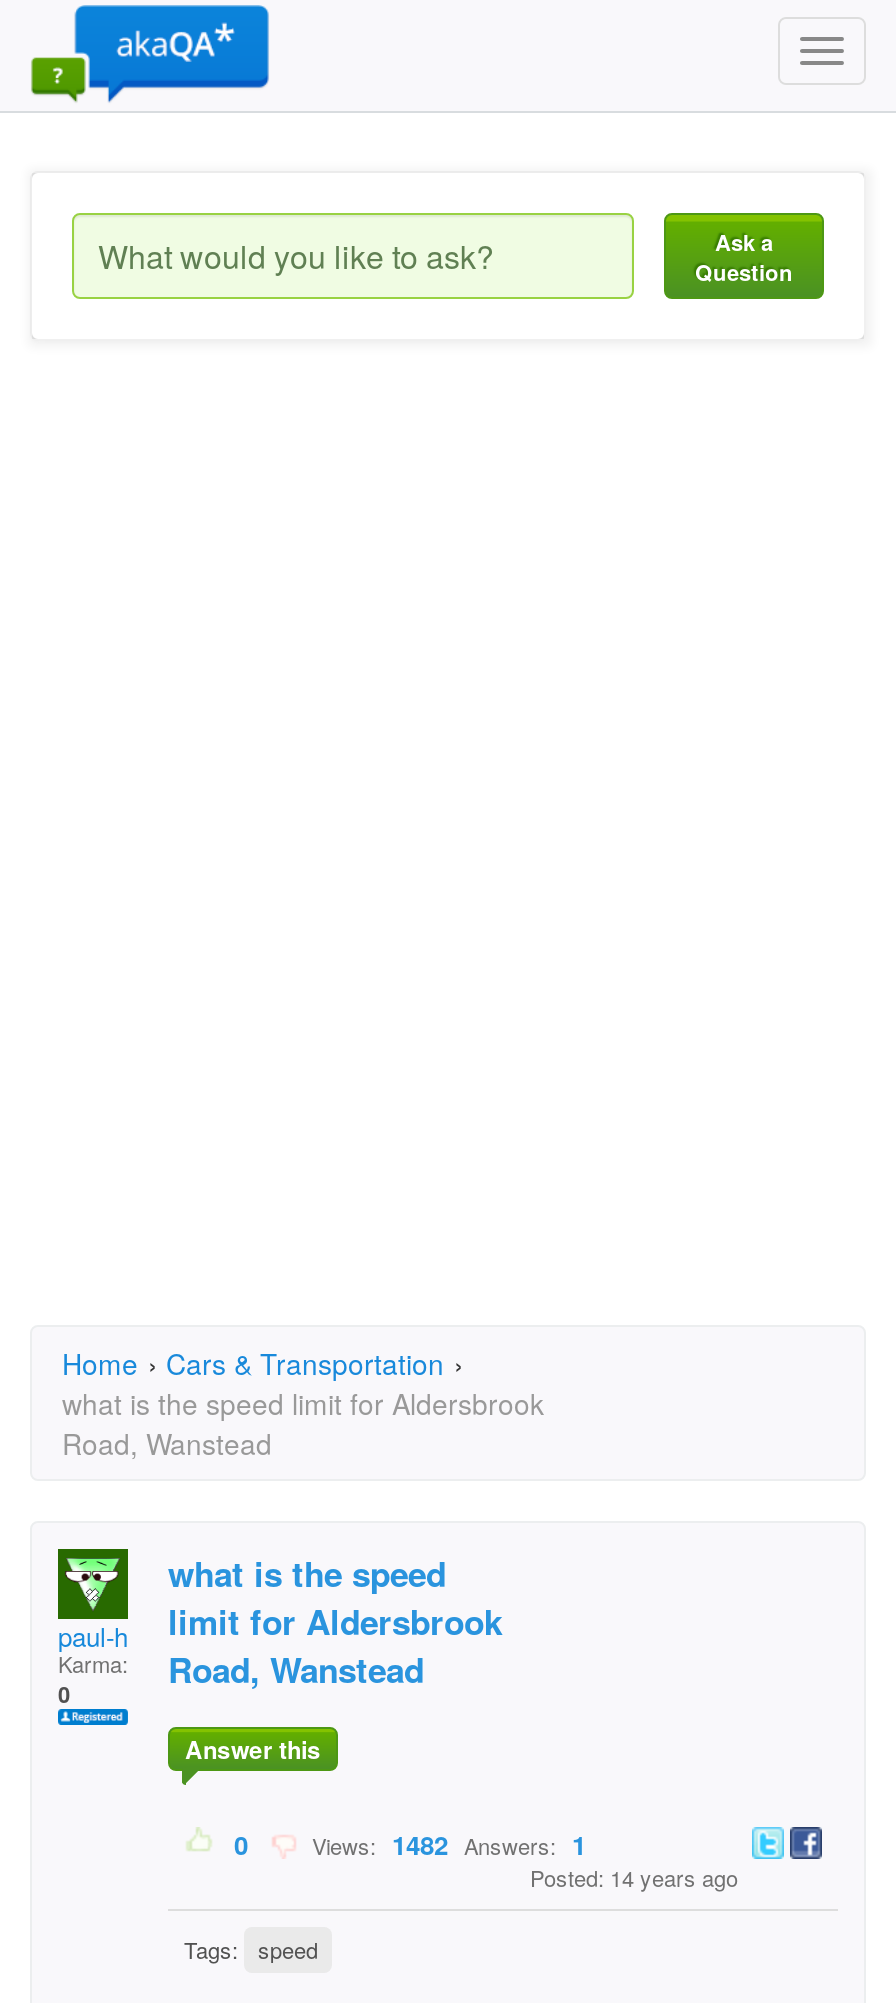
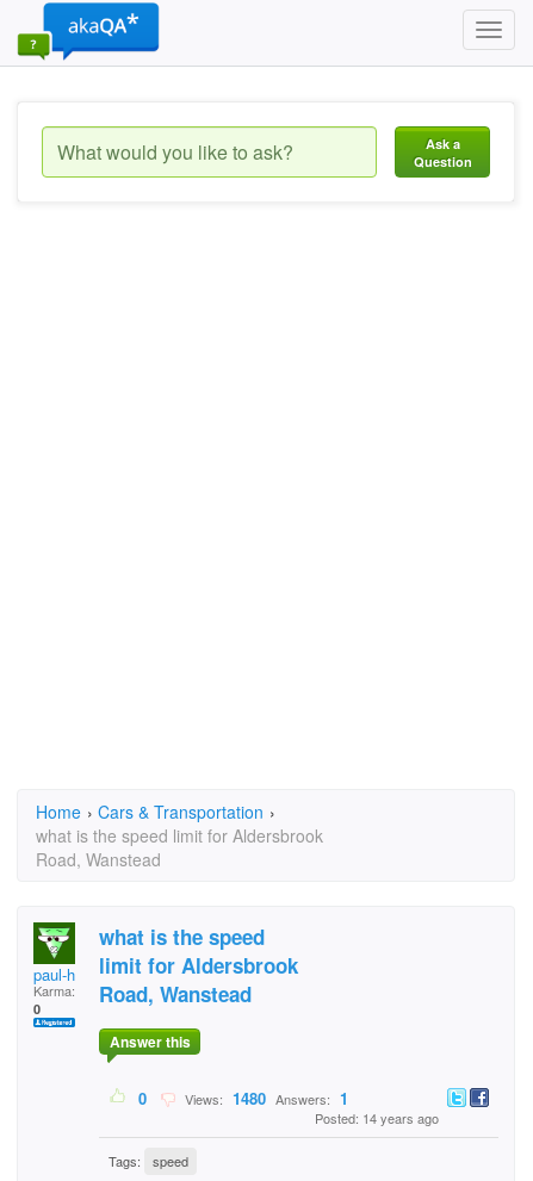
- Views: 1482 Answers: 1
+ Views: 1480 Answers: 1
